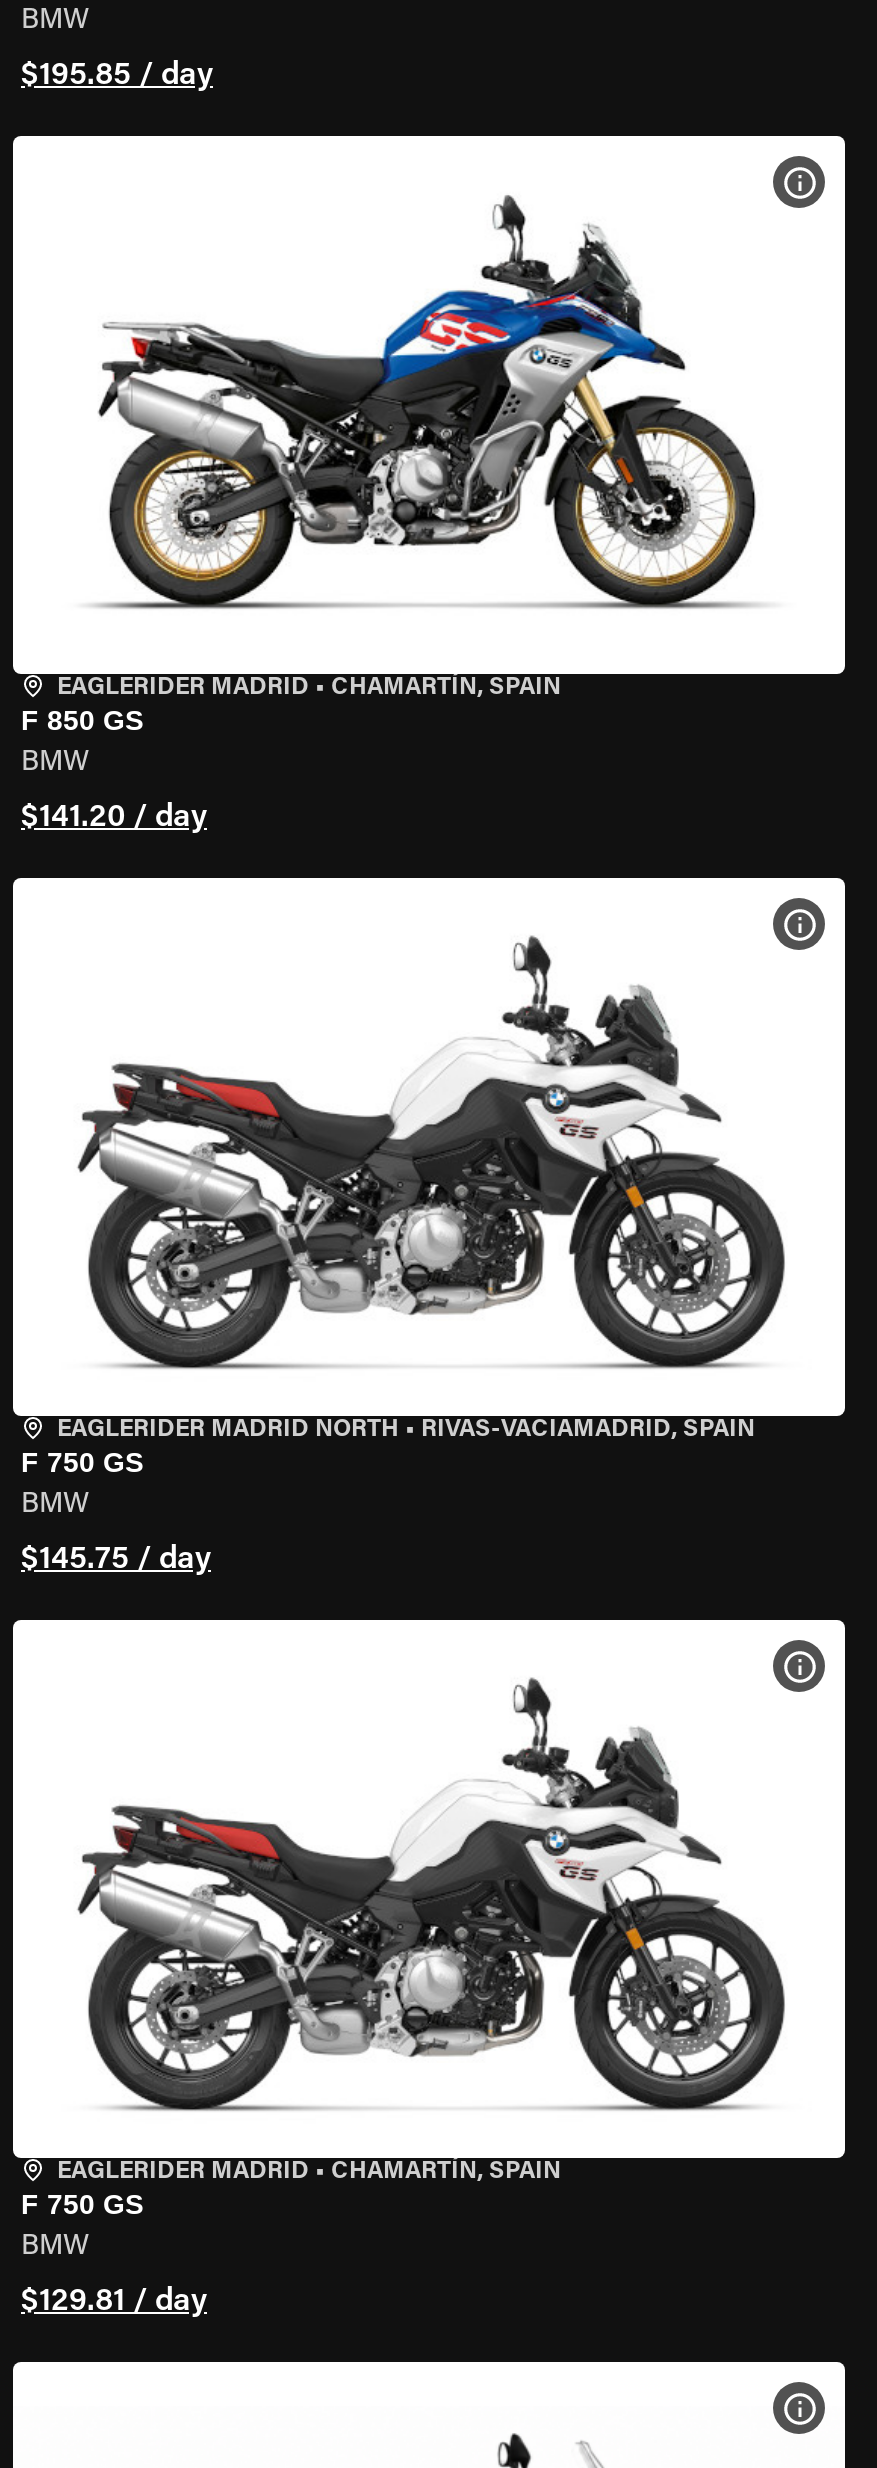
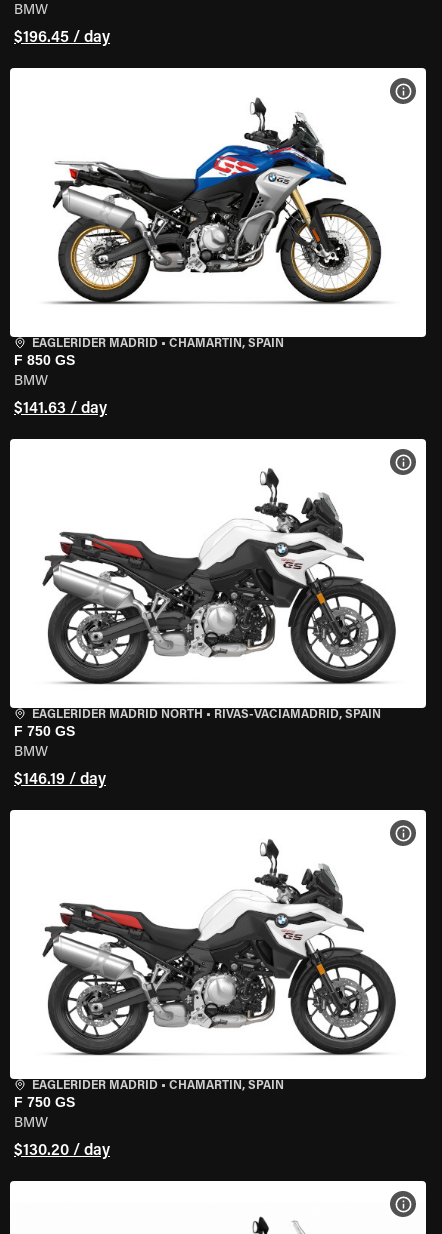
- $195.85 / day
+ $196.45 / day

- $141.20 / day
+ $141.63 / day

- $145.75 / day
+ $146.19 / day

- $129.81 / day
+ $130.20 / day
